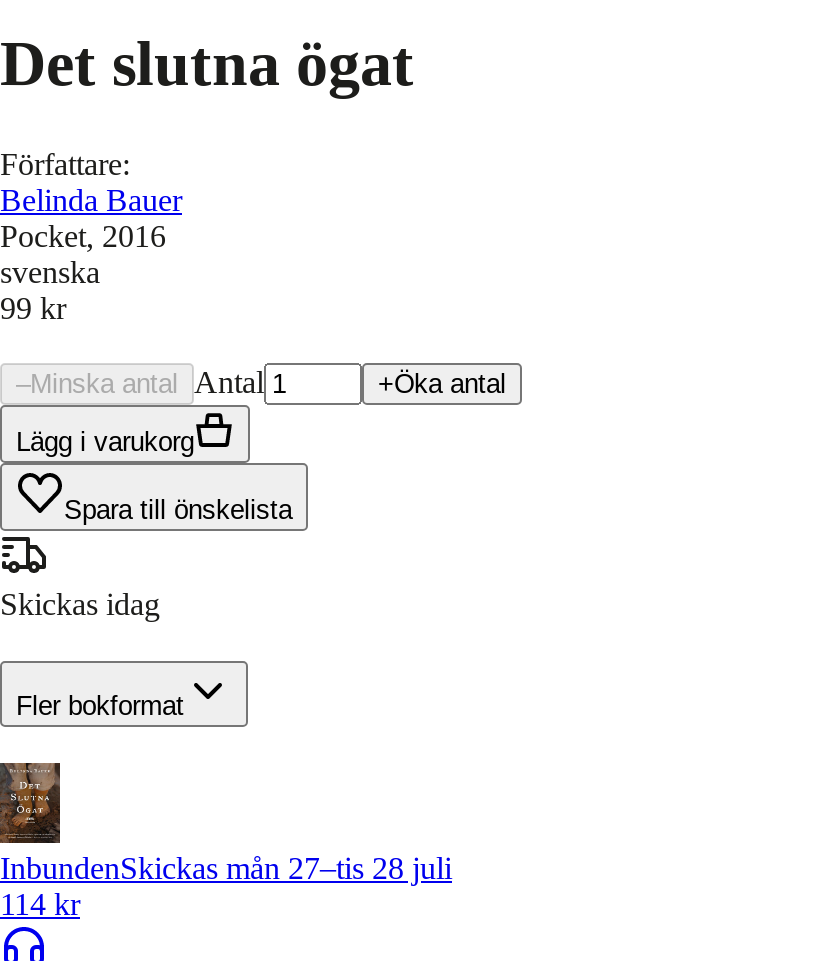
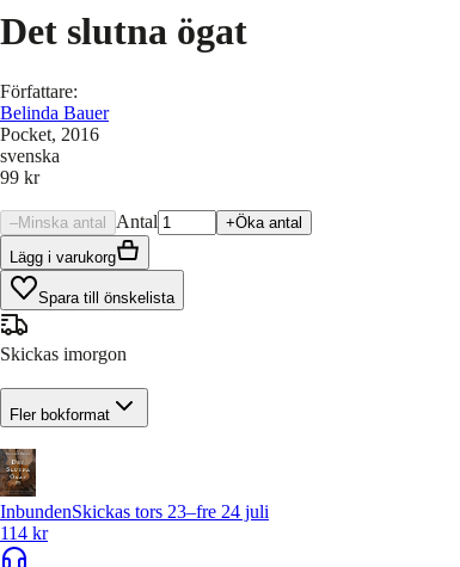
- Skickas idag
+ Skickas imorgon

- InbundenSkickas mån 27–tis 28 juli
+ InbundenSkickas tors 23–fre 24 juli
